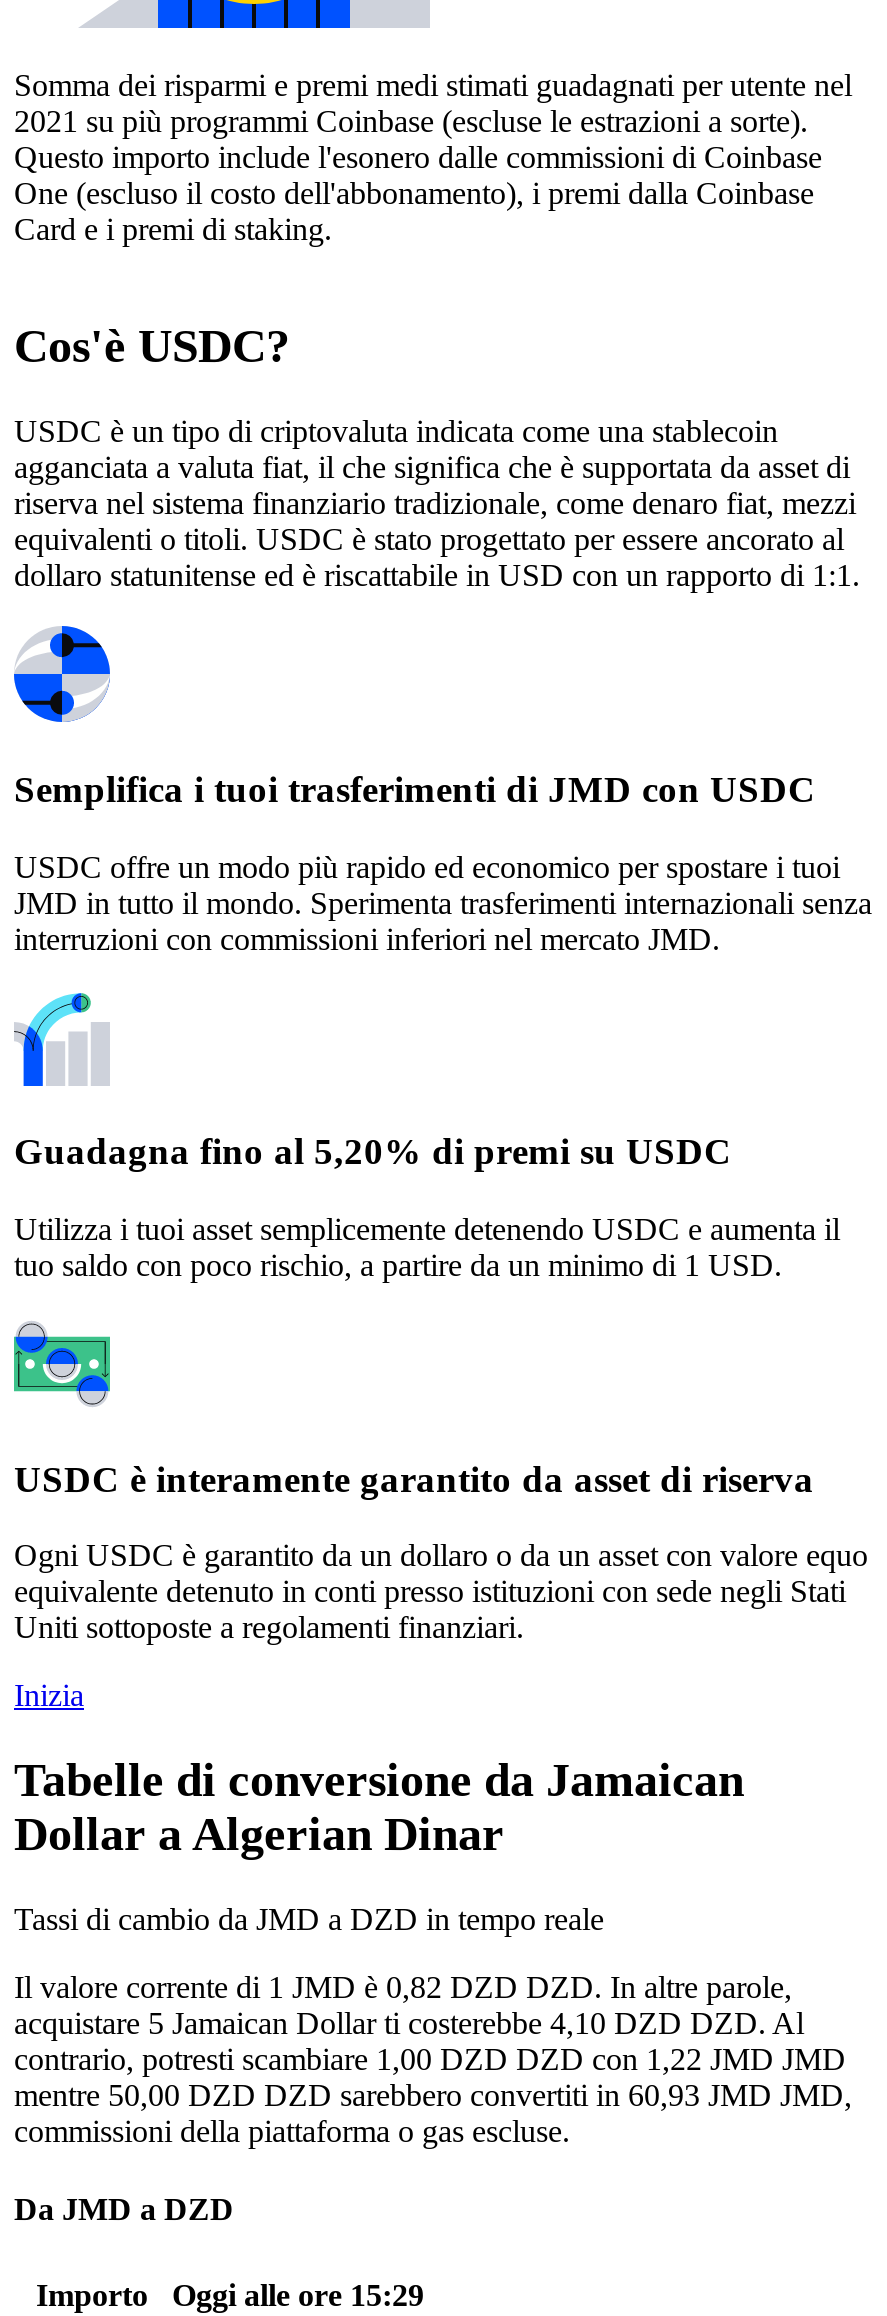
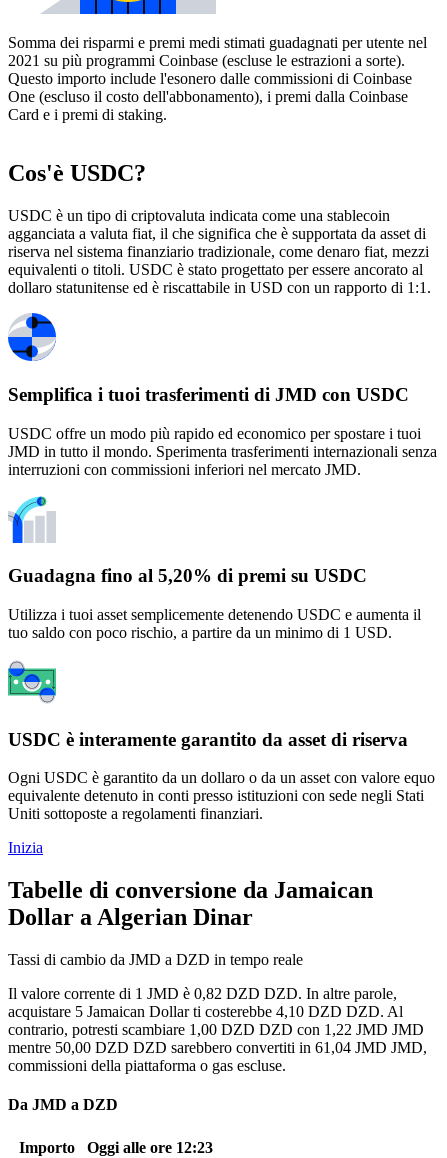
- mentre 50,00 DZD DZD sarebbero convertiti in 60,93 JMD JMD,
+ mentre 50,00 DZD DZD sarebbero convertiti in 61,04 JMD JMD,

- Importo Oggi alle ore 15:29
+ Importo Oggi alle ore 12:23
